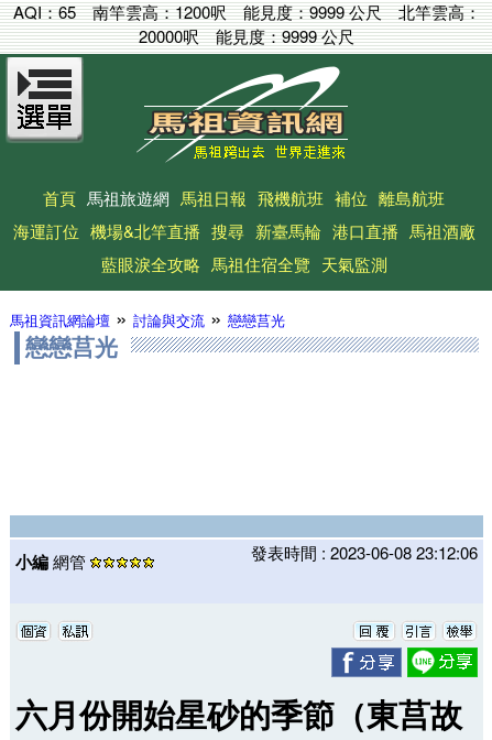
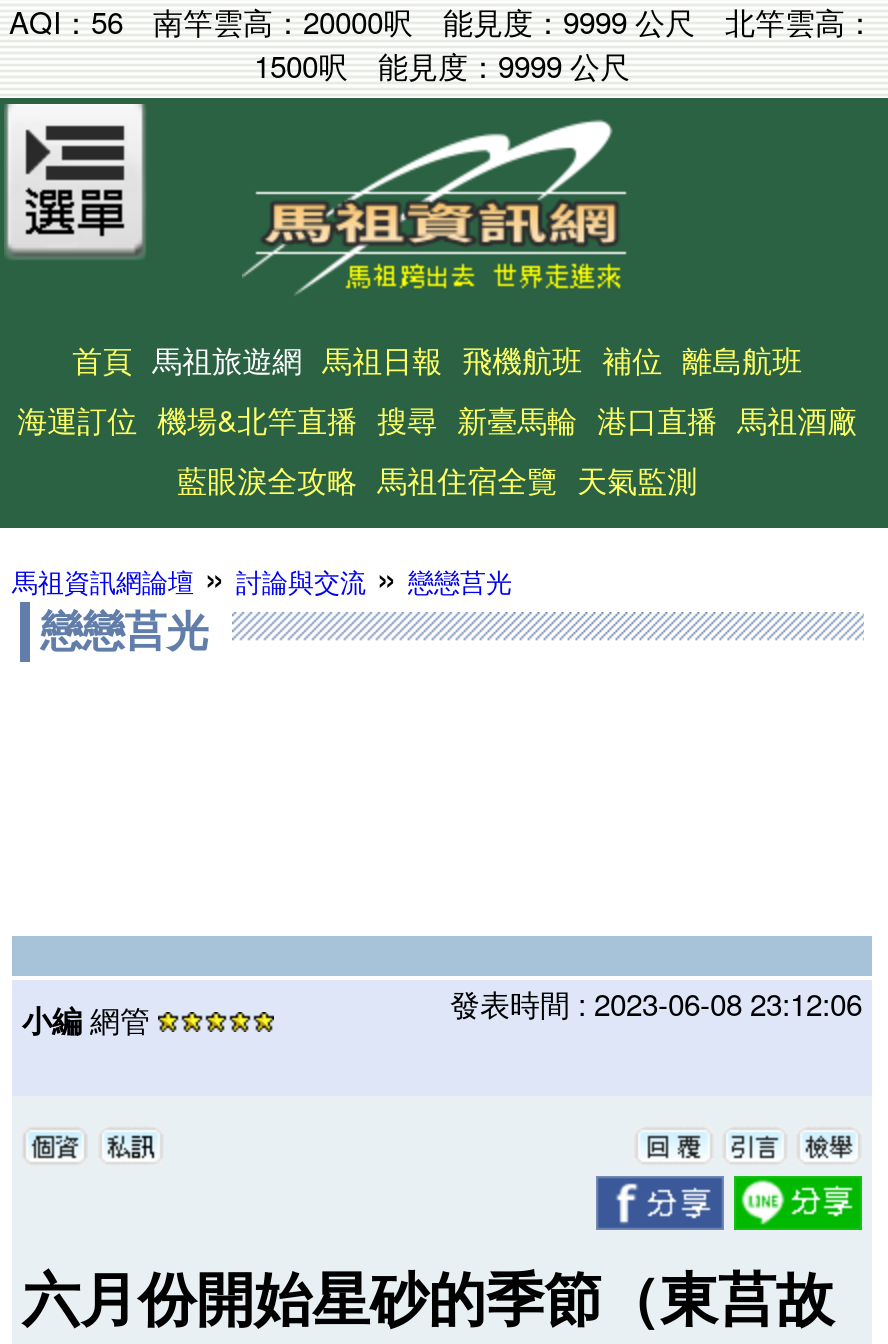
- AQI：65
+ AQI：56

- 南竿雲高：1200呎能見度：9999 公尺北竿雲高：
+ 南竿雲高：20000呎能見度：9999 公尺北竿雲高：

- 20000呎能見度：9999 公尺
+ 1500呎能見度：9999 公尺
